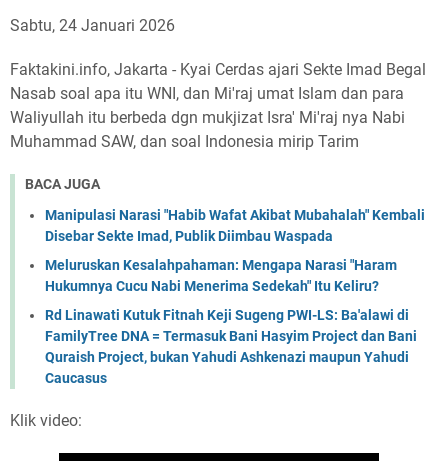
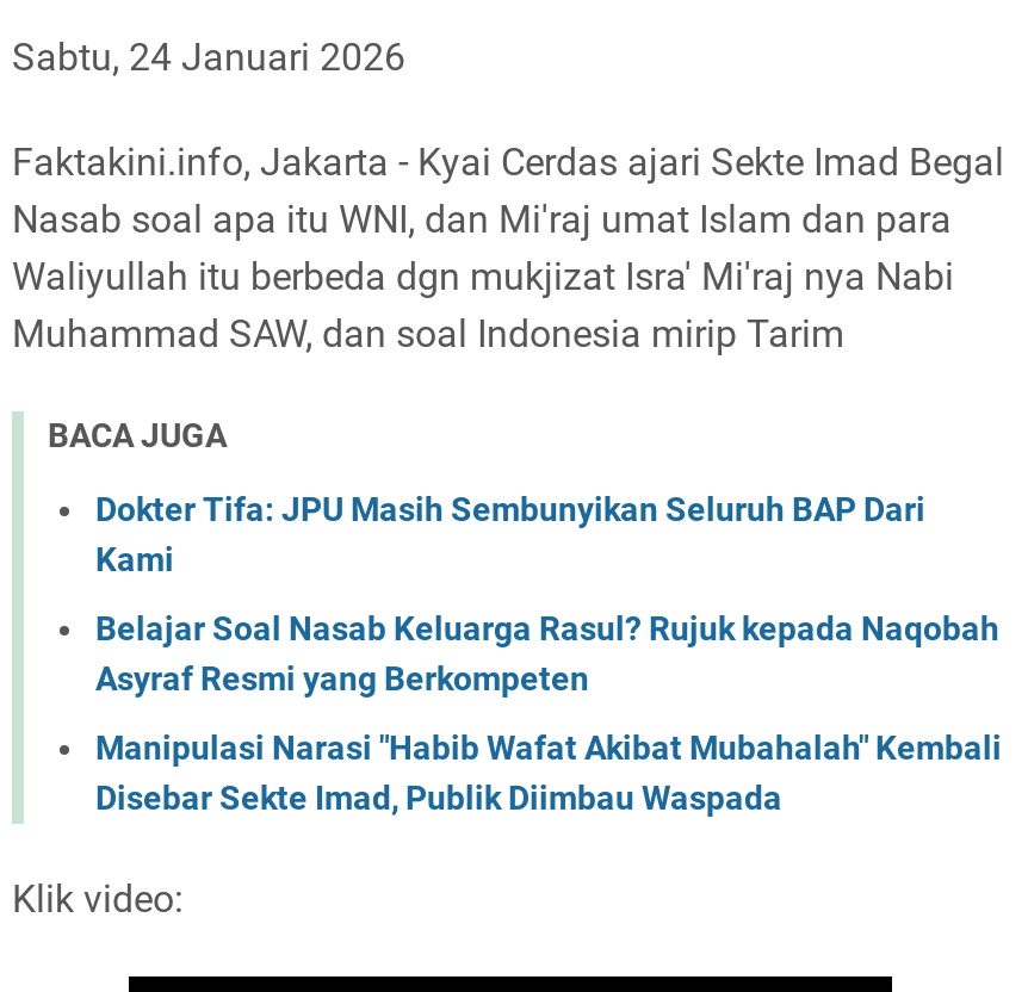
+ Dokter Tifa: JPU Masih Sembunyikan Seluruh BAP Dari
+ Kami
+ Belajar Soal Nasab Keluarga Rasul? Rujuk kepada Naqobah
+ Asyraf Resmi yang Berkompeten

moved down: Manipulasi Narasi "Habib Wafat Akibat Mubahalah" Kembali | Disebar Sekte Imad, Publik Diimbau Waspada

- Meluruskan Kesalahpahaman: Mengapa Narasi "Haram
- Hukumnya Cucu Nabi Menerima Sedekah" Itu Keliru?
- Rd Linawati Kutuk Fitnah Keji Sugeng PWI-LS: Ba'alawi di
- FamilyTree DNA = Termasuk Bani Hasyim Project dan Bani
- Quraish Project, bukan Yahudi Ashkenazi maupun Yahudi
- Caucasus
